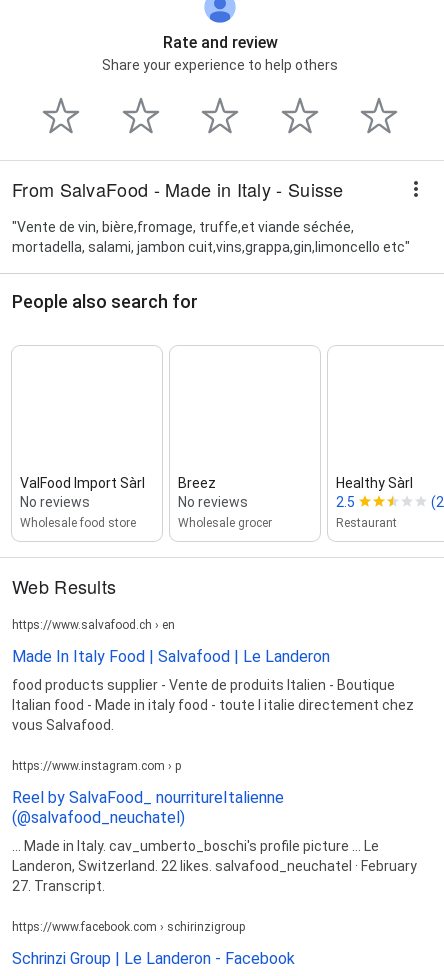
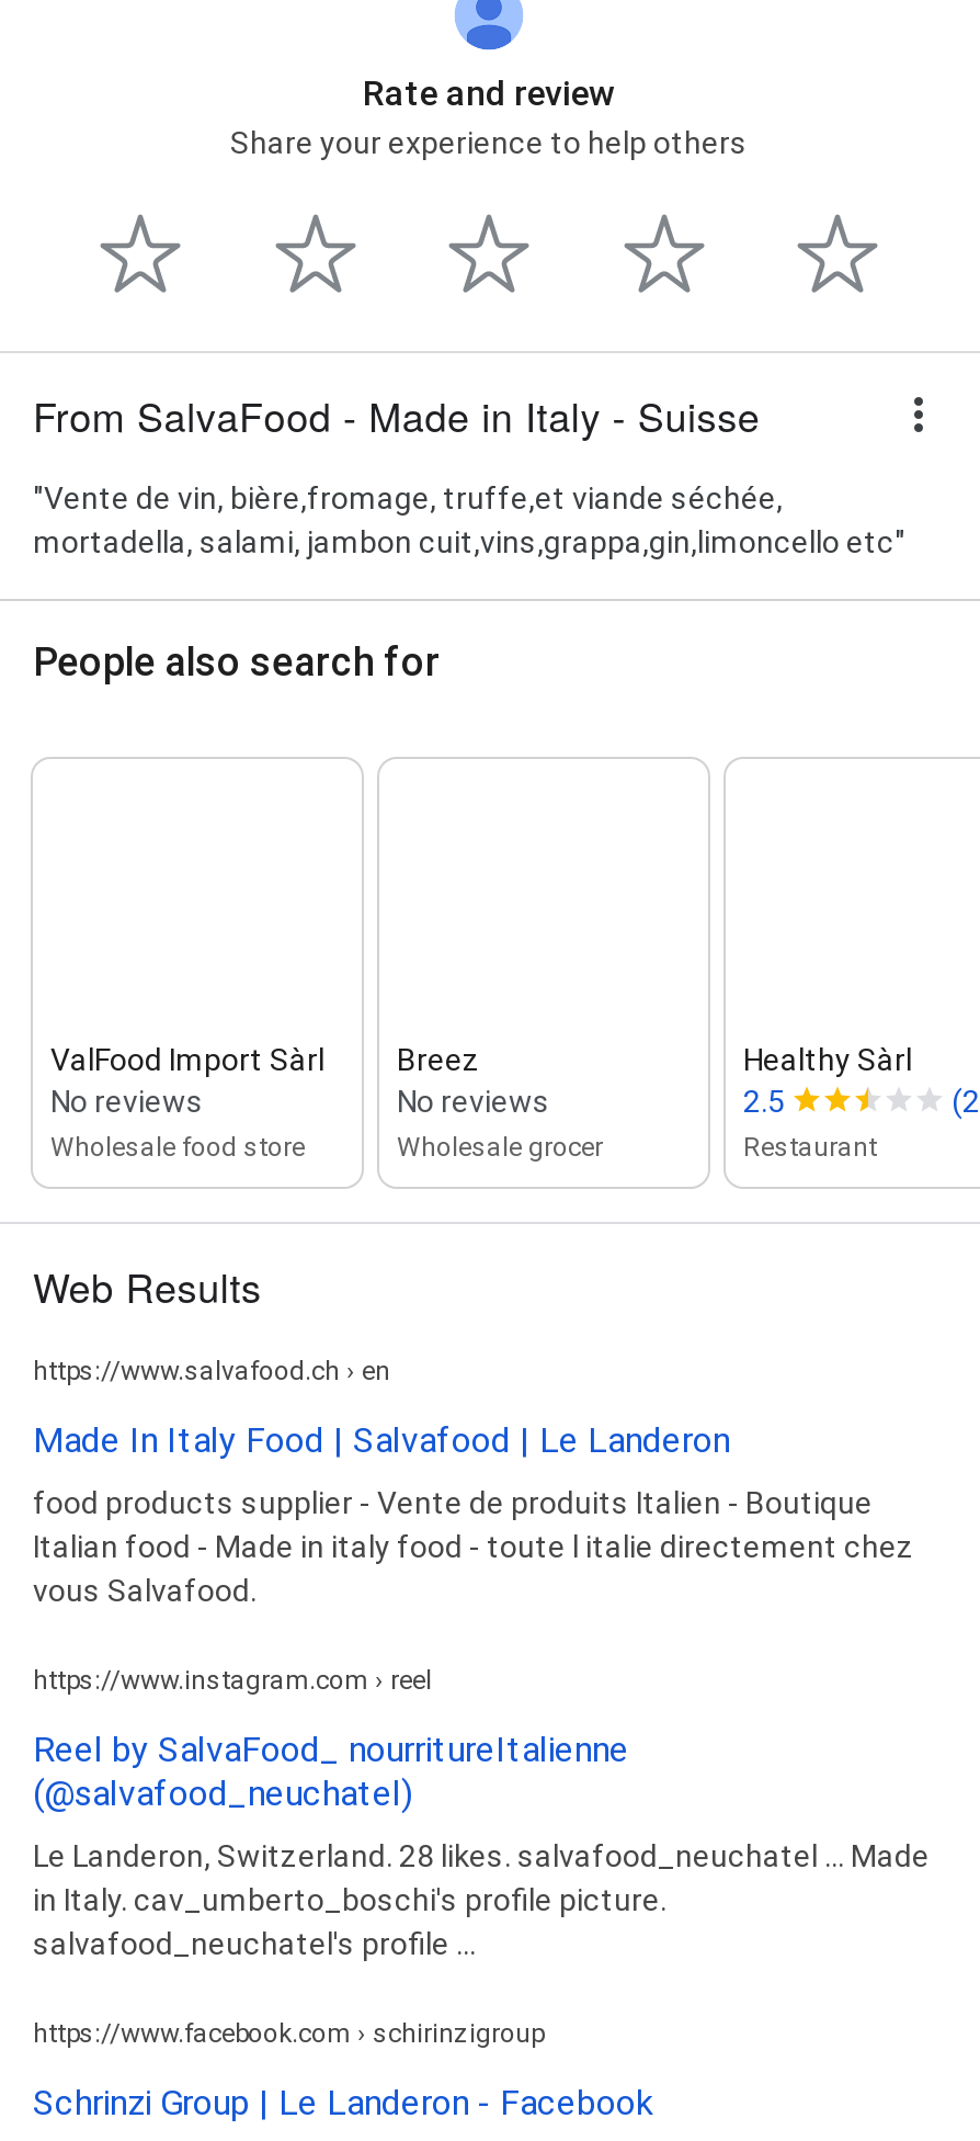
- https://www.instagram.com › p
+ https://www.instagram.com › reel

- ... Made in Italy. cav_umberto_boschi's profile picture ... Le
- Landeron, Switzerland. 22 likes. salvafood_neuchatel · February
- 27. Transcript.
+ Le Landeron, Switzerland. 28 likes. salvafood_neuchatel ... Made
+ in Italy. cav_umberto_boschi's profile picture.
+ salvafood_neuchatel's profile ...
